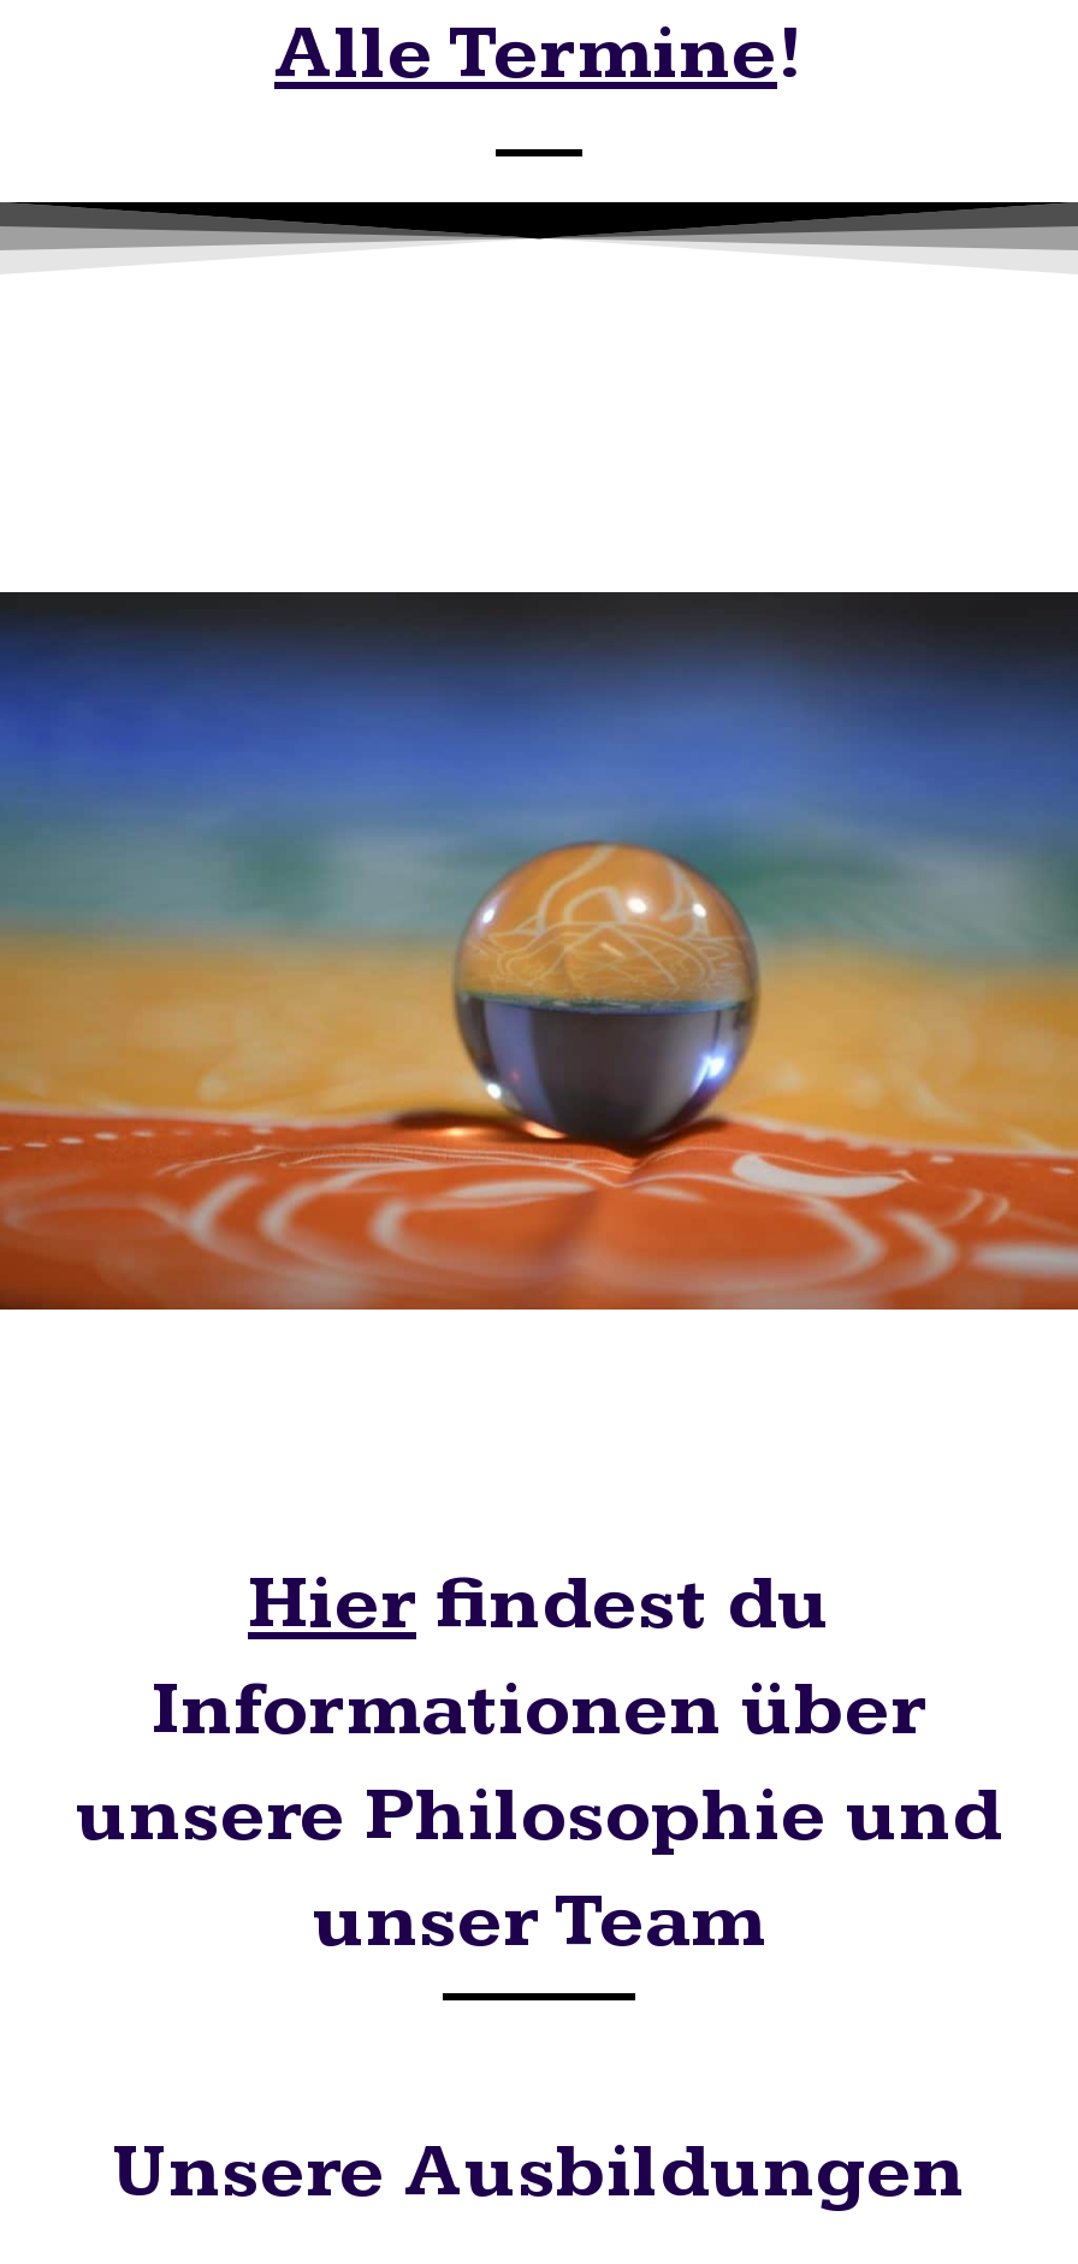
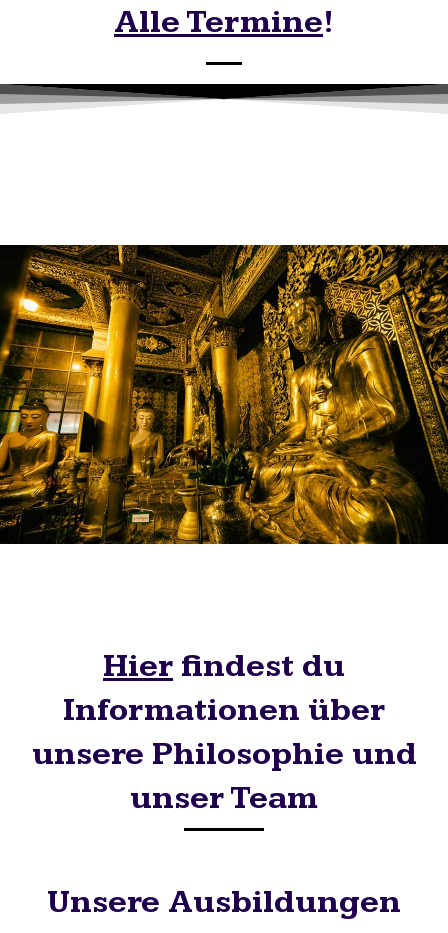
- [image]
+ [image]
